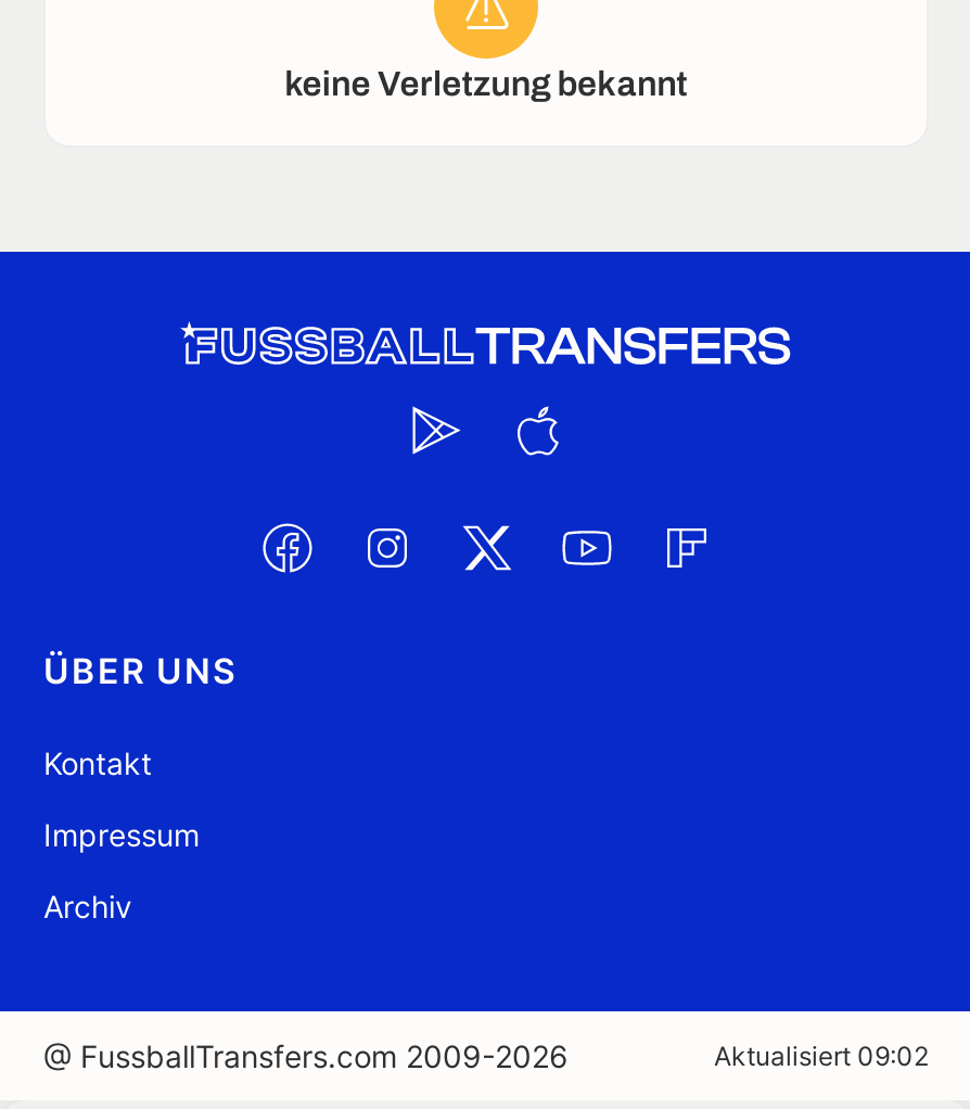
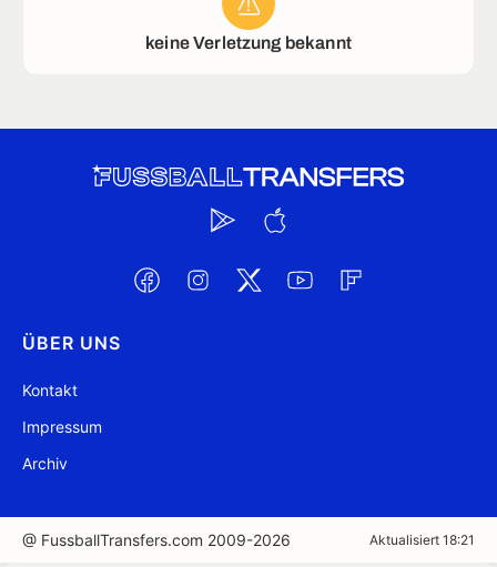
- Aktualisiert 09:02
+ Aktualisiert 18:21
